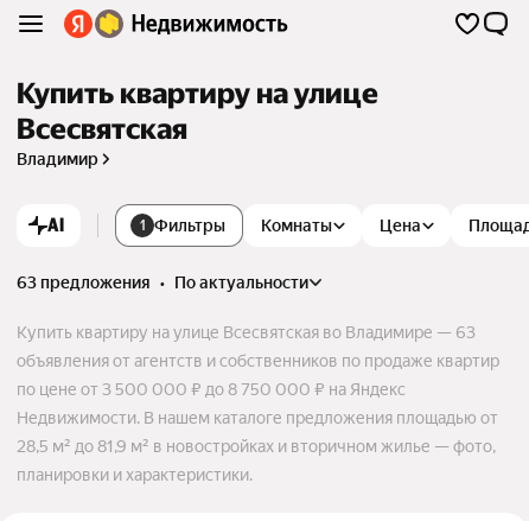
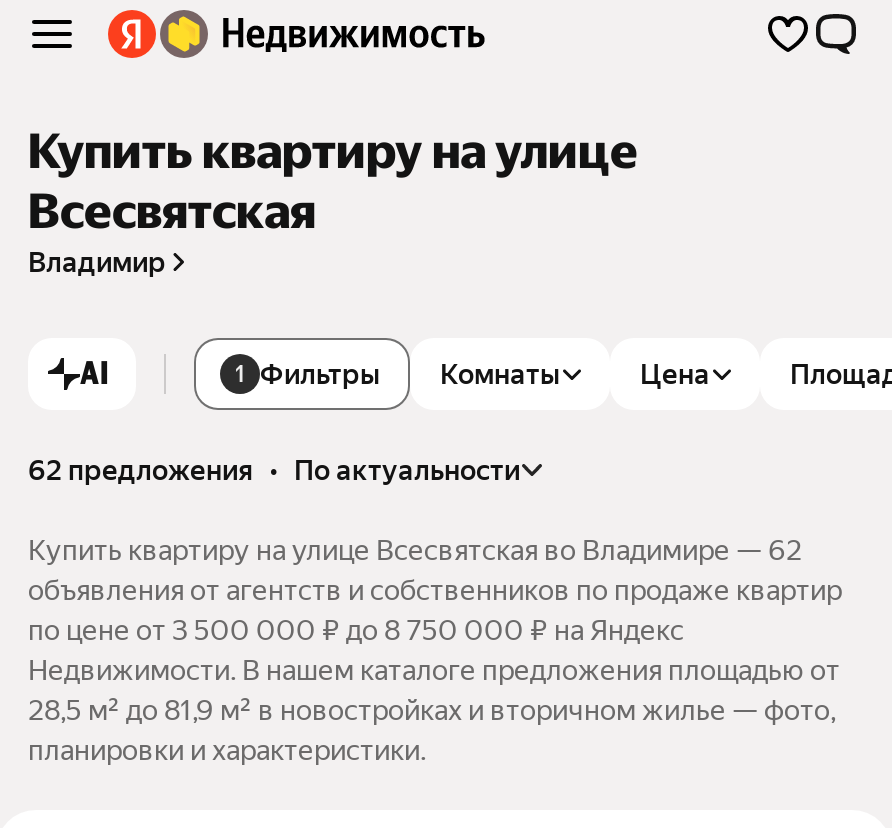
- 63 предложения • по актуальности
+ 62 предложения • по актуальности

- Купить квартиру на улице Всесвятская во Владимире — 63
+ Купить квартиру на улице Всесвятская во Владимире — 62
